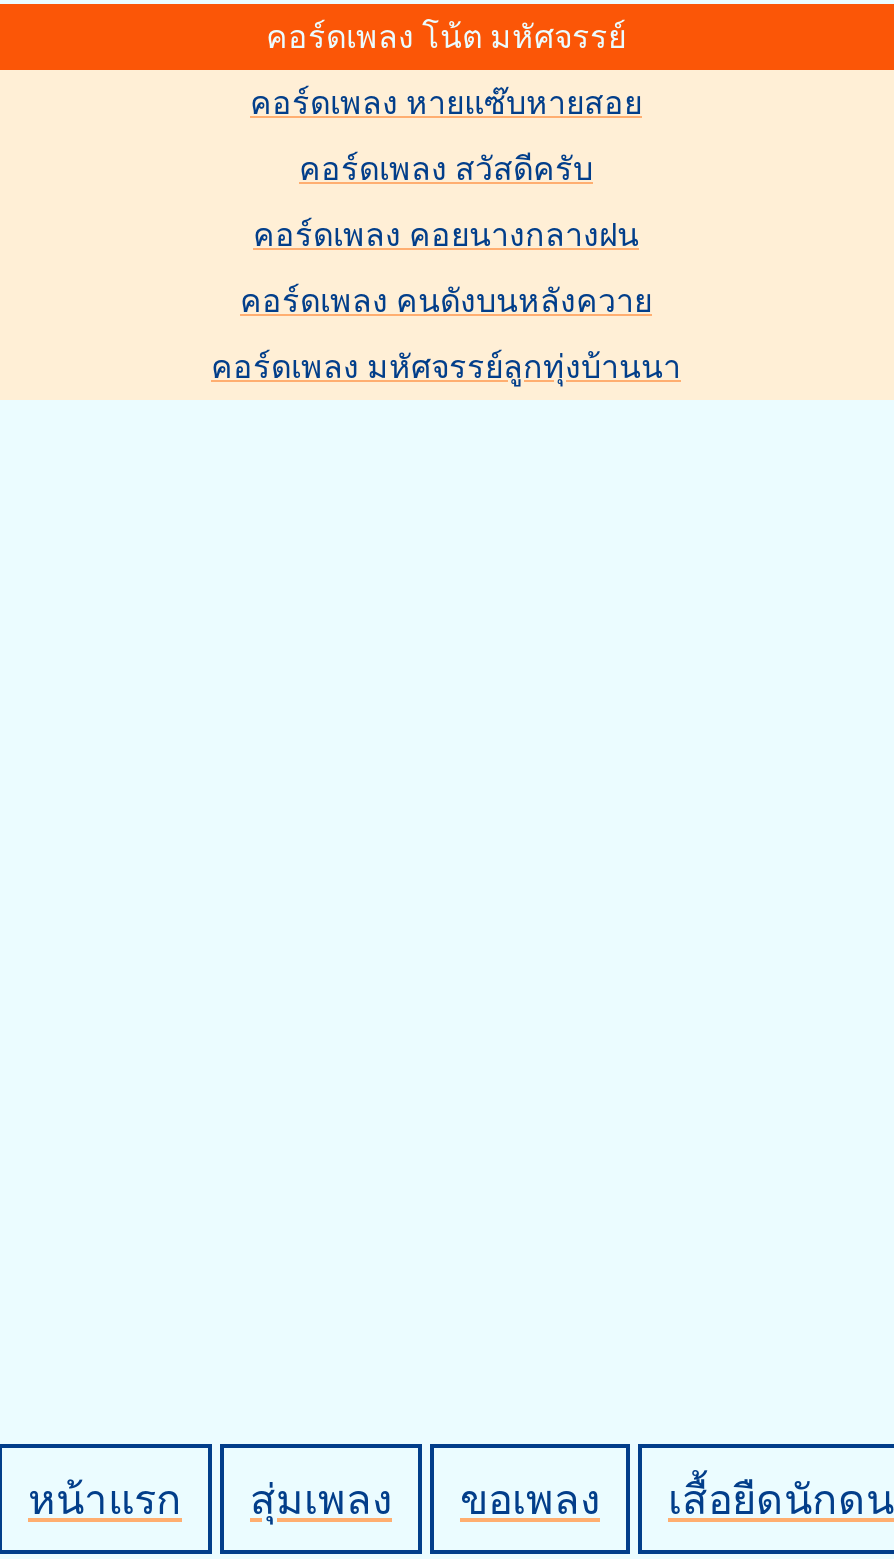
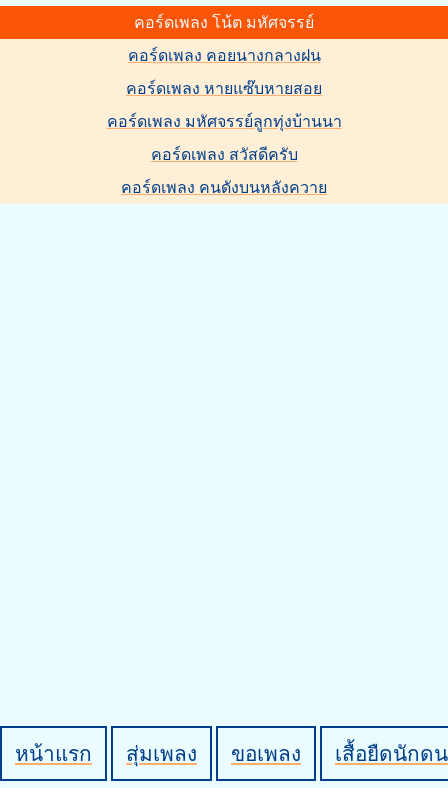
moved down: คอร์ดเพลง หายแซ๊บหายสอย

moved down: คอร์ดเพลง สวัสดีครับ

moved up: คอร์ดเพลง คอยนางกลางฝน

moved down: คอร์ดเพลง คนดังบนหลังควาย

moved up: คอร์ดเพลง มหัศจรรย์ลูกทุ่งบ้านนา
